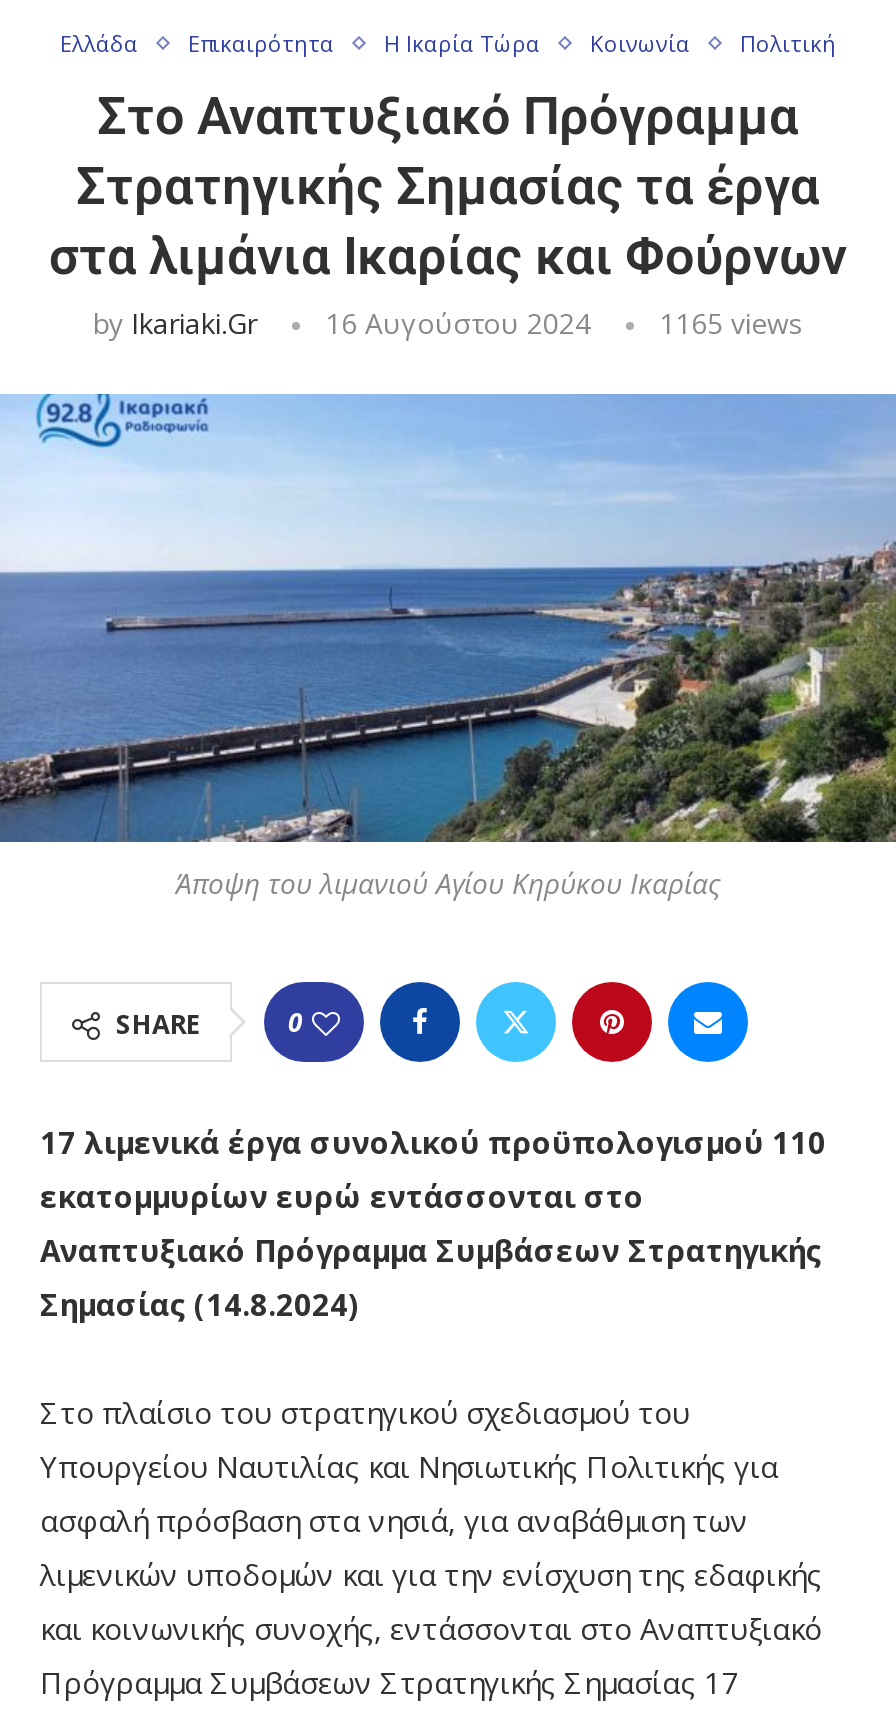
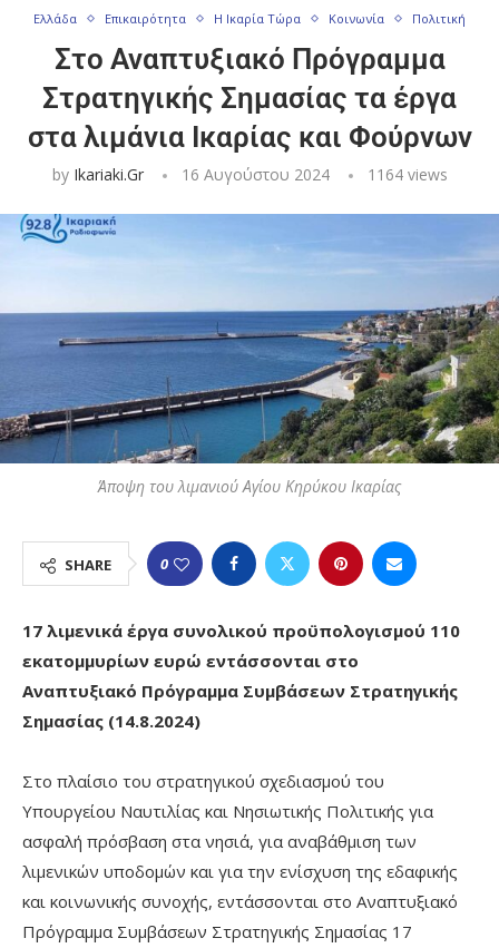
- by Ikariaki.gr 16 Αυγούστου 2024 1165 views
+ by Ikariaki.gr 16 Αυγούστου 2024 1164 views
